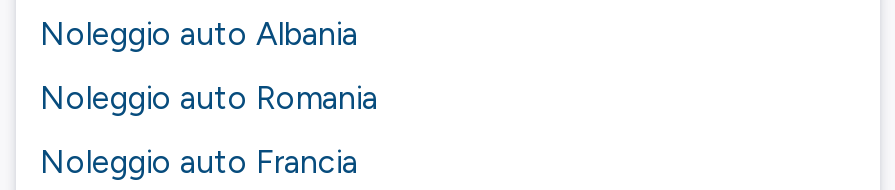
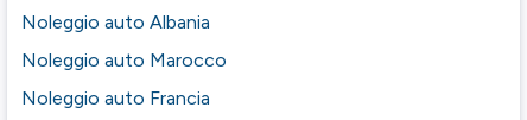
- Noleggio auto Romania
+ Noleggio auto Marocco
